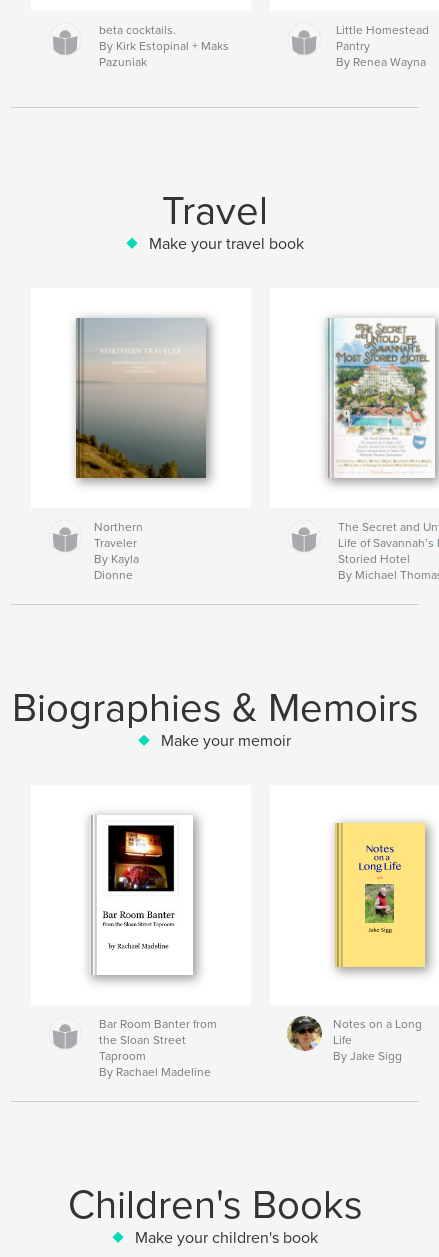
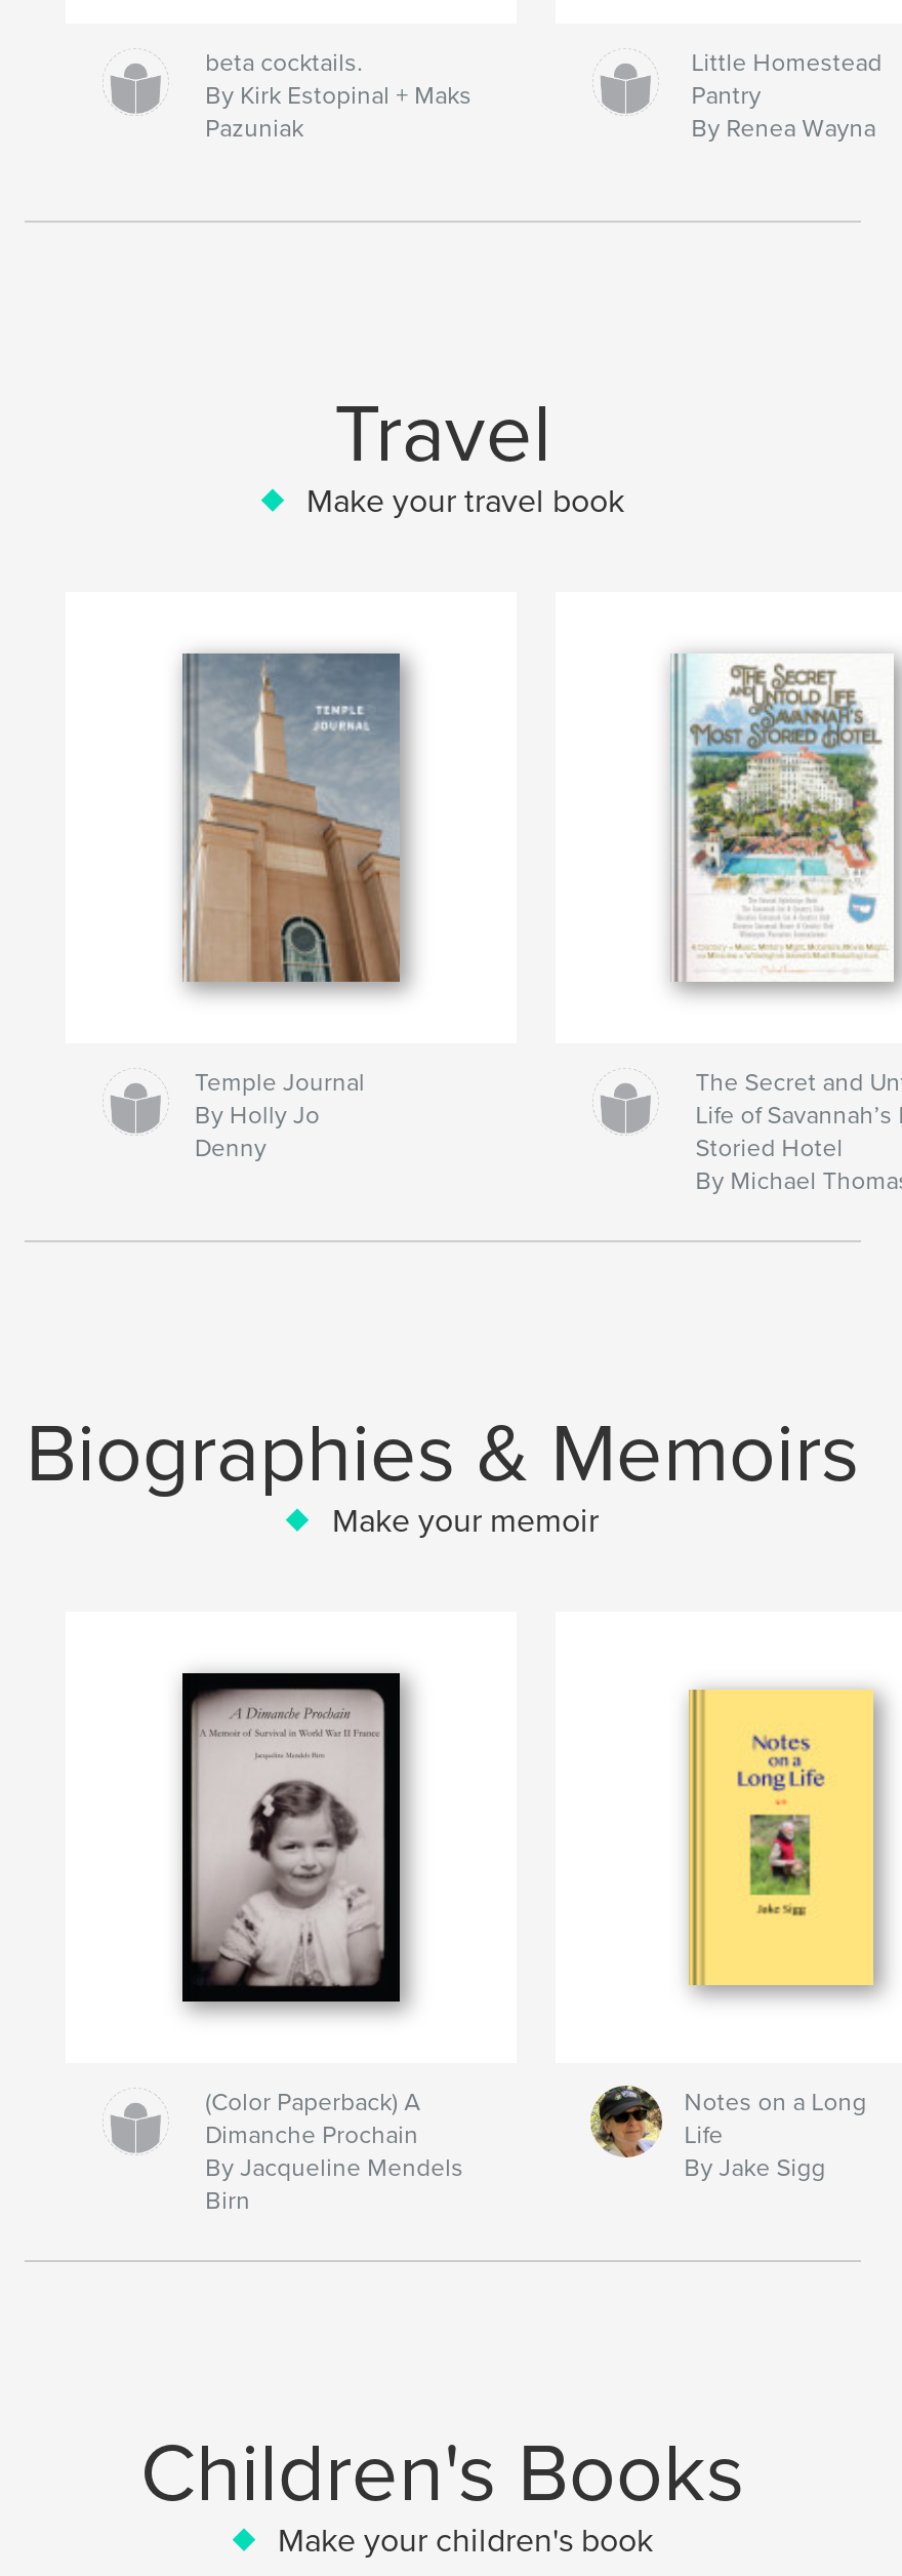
- [image]
- Northern
- Traveler
- By Kayla
- Dionne
+ [image]
+ Temple Journal
+ By Holly Jo
+ Denny

- [image]
+ [image]

- Bar Room Banter from
- the Sloan Street
- Taproom
- By Rachael Madeline
+ (Color Paperback) A
+ Dimanche Prochain
+ By Jacqueline Mendels
+ Birn
